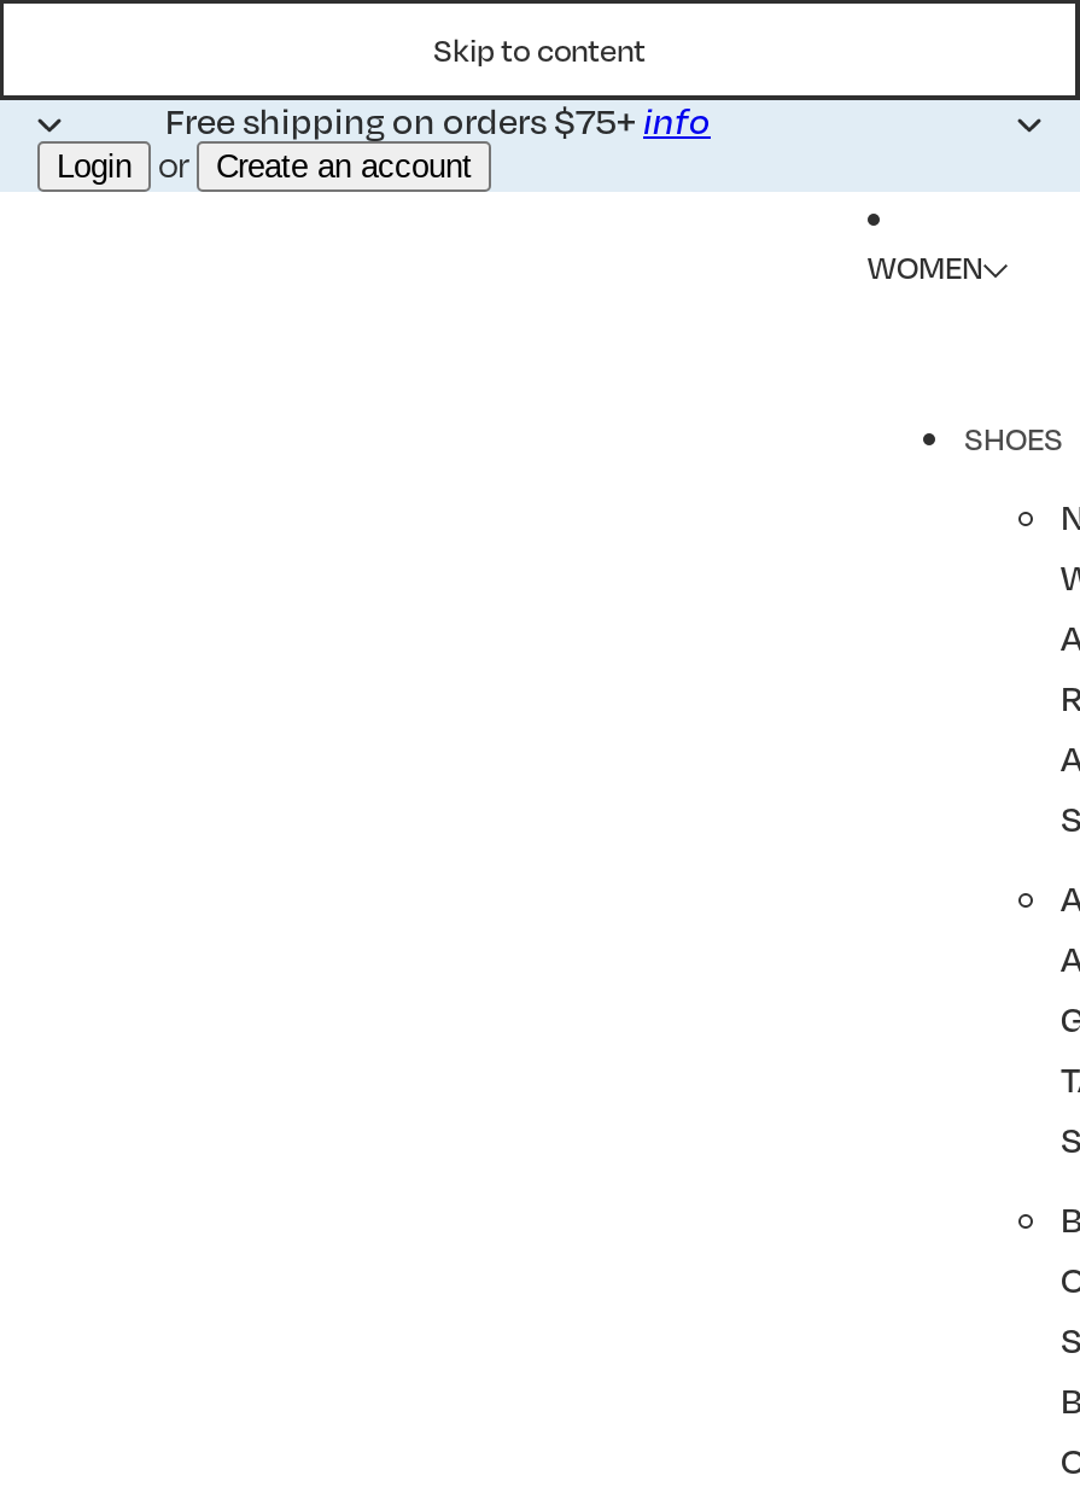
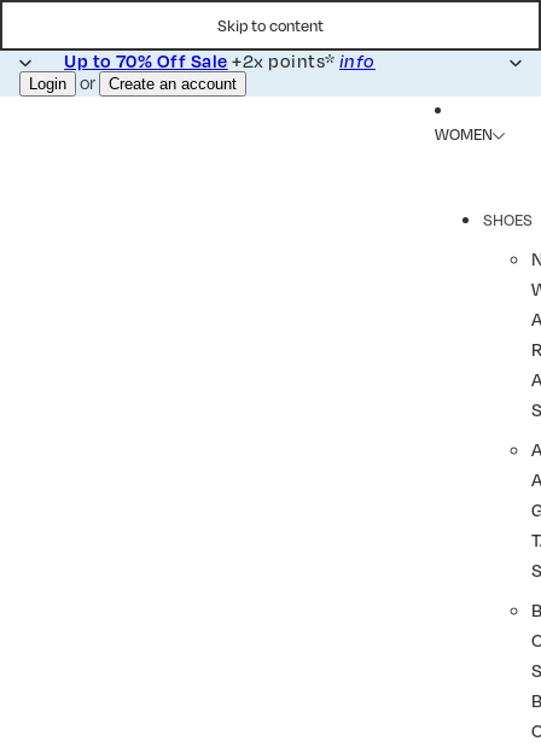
- Free shipping on orders $75+info
+ Up to 70% Off Sale+2x points*info
